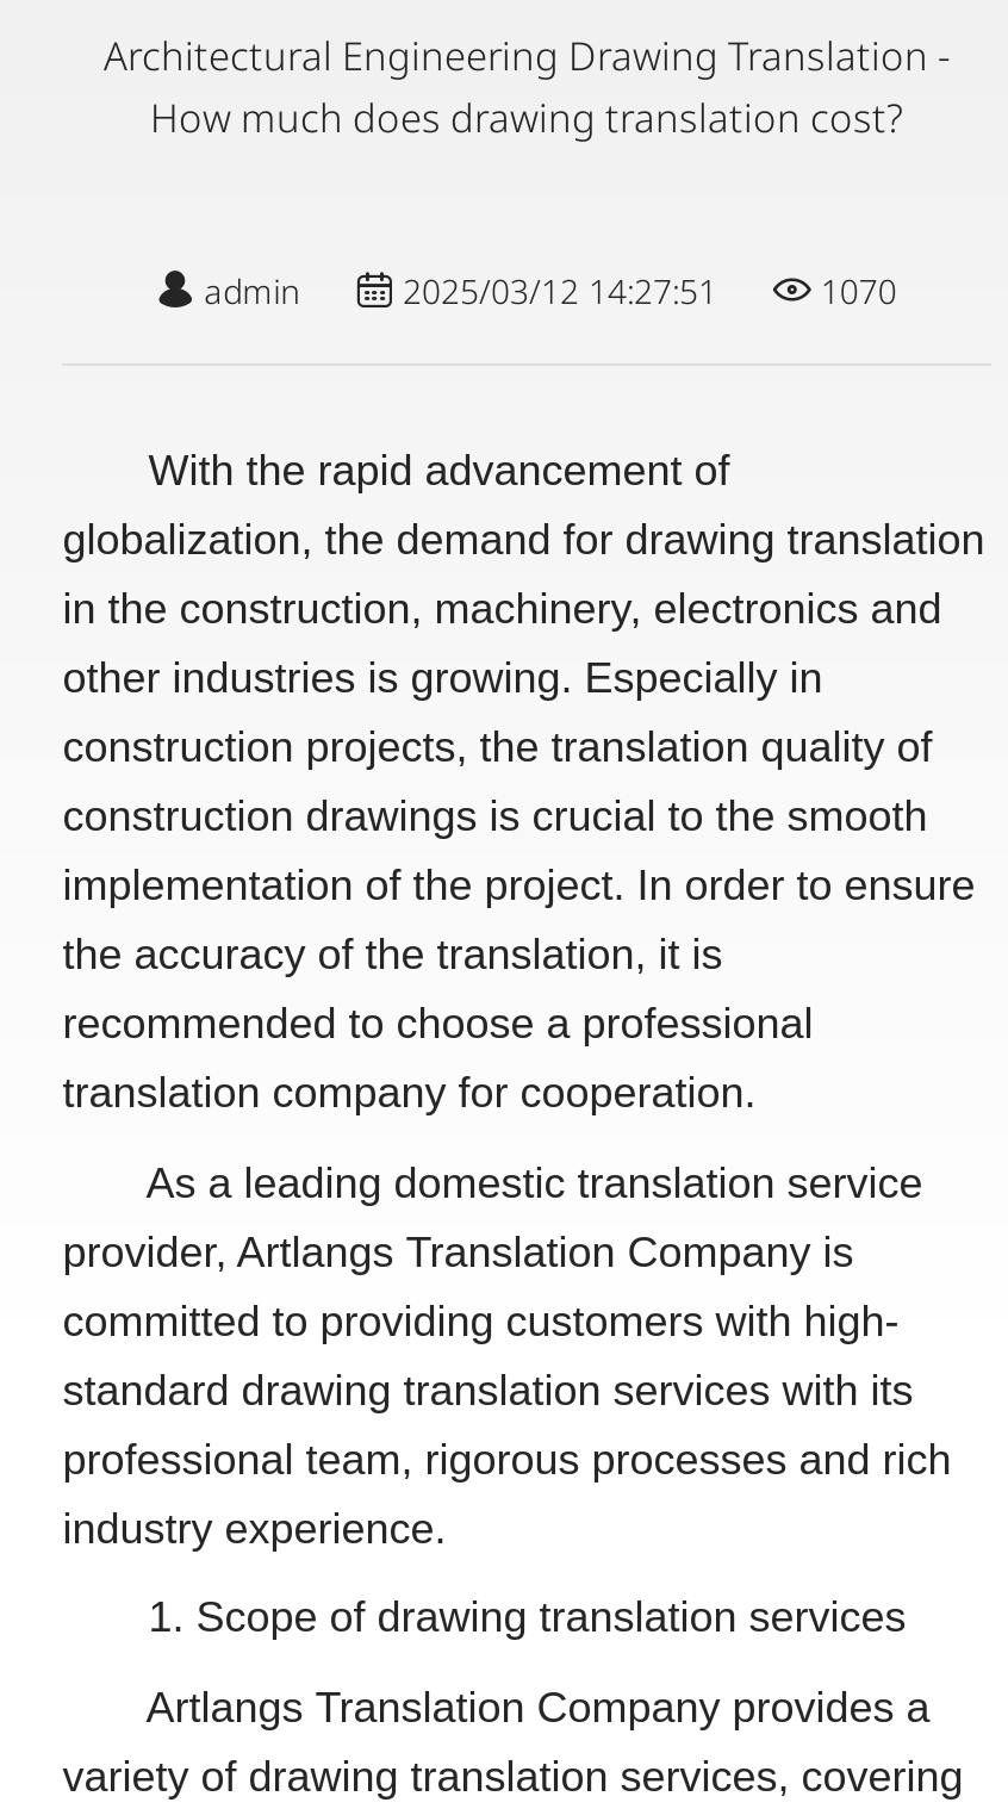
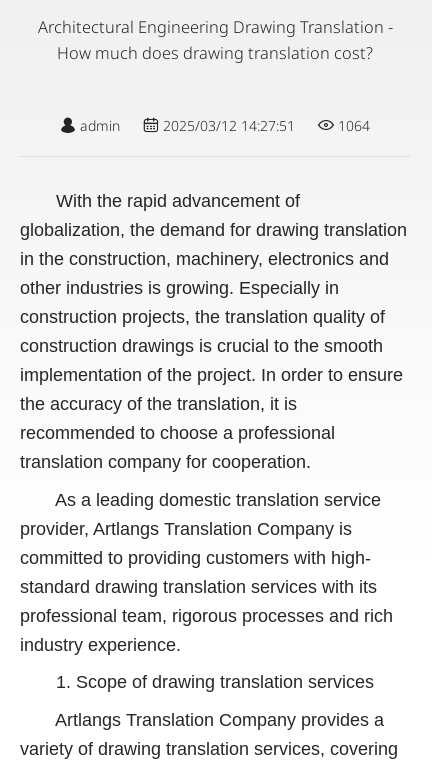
- 1070
+ 1064
